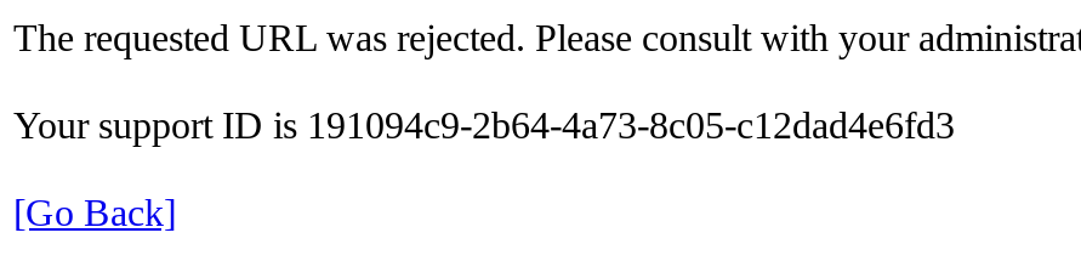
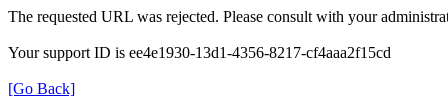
- Your support ID is 191094c9-2b64-4a73-8c05-c12dad4e6fd3
+ Your support ID is ee4e1930-13d1-4356-8217-cf4aaa2f15cd
